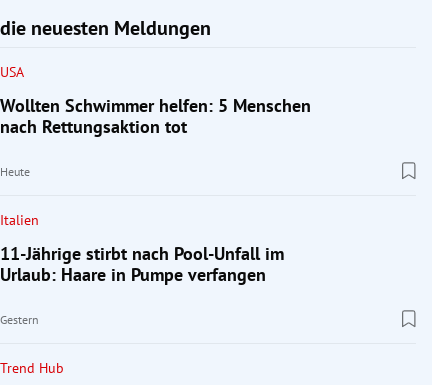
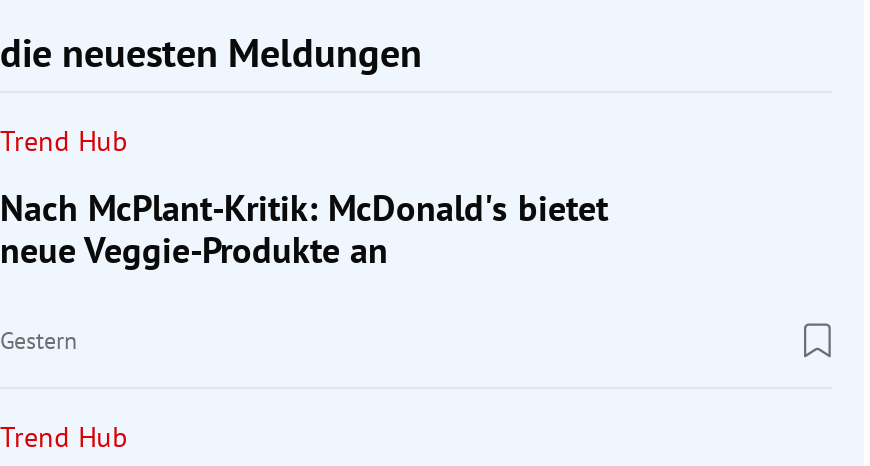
- USA
- Wollten Schwimmer helfen: 5 Menschen
- nach Rettungsaktion tot
- Heute
- Italien
- 11-Jährige stirbt nach Pool-Unfall im
- Urlaub: Haare in Pumpe verfangen
+ Trend Hub
+ Nach McPlant-Kritik: McDonald's bietet
+ neue Veggie-Produkte an
